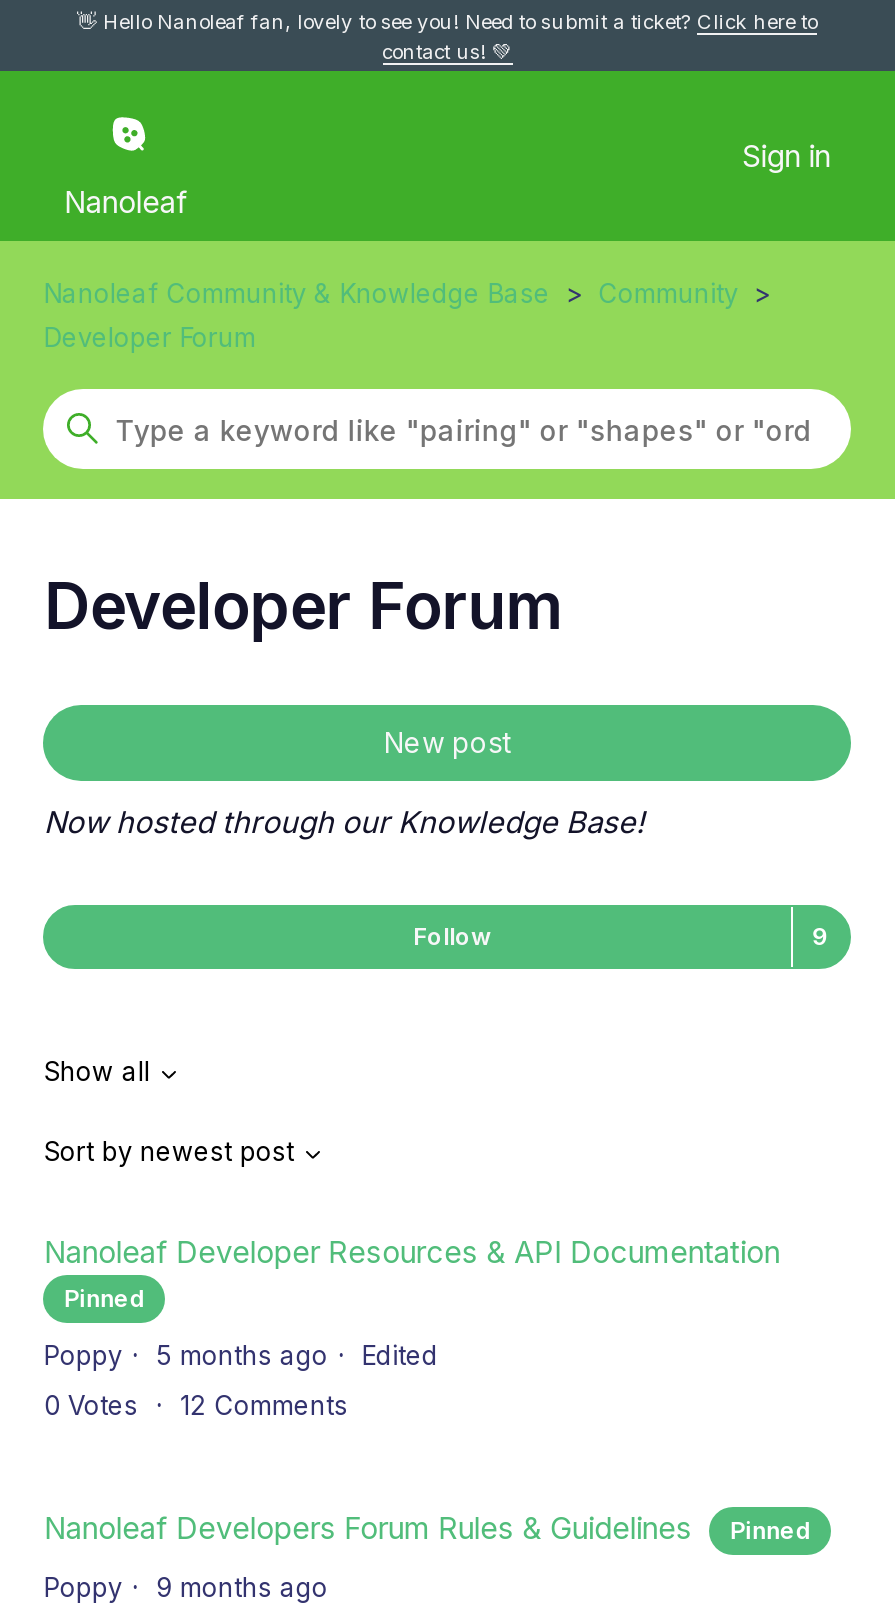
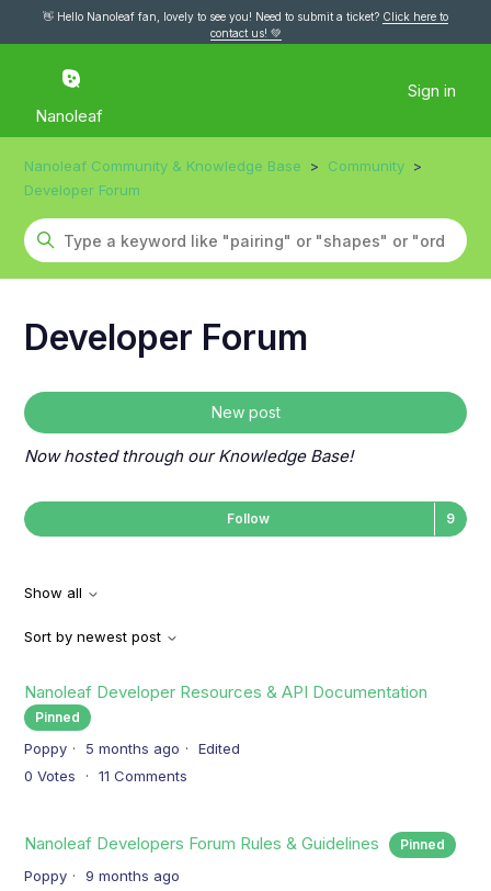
- 0 Votes 12 Comments
+ 0 Votes 11 Comments
